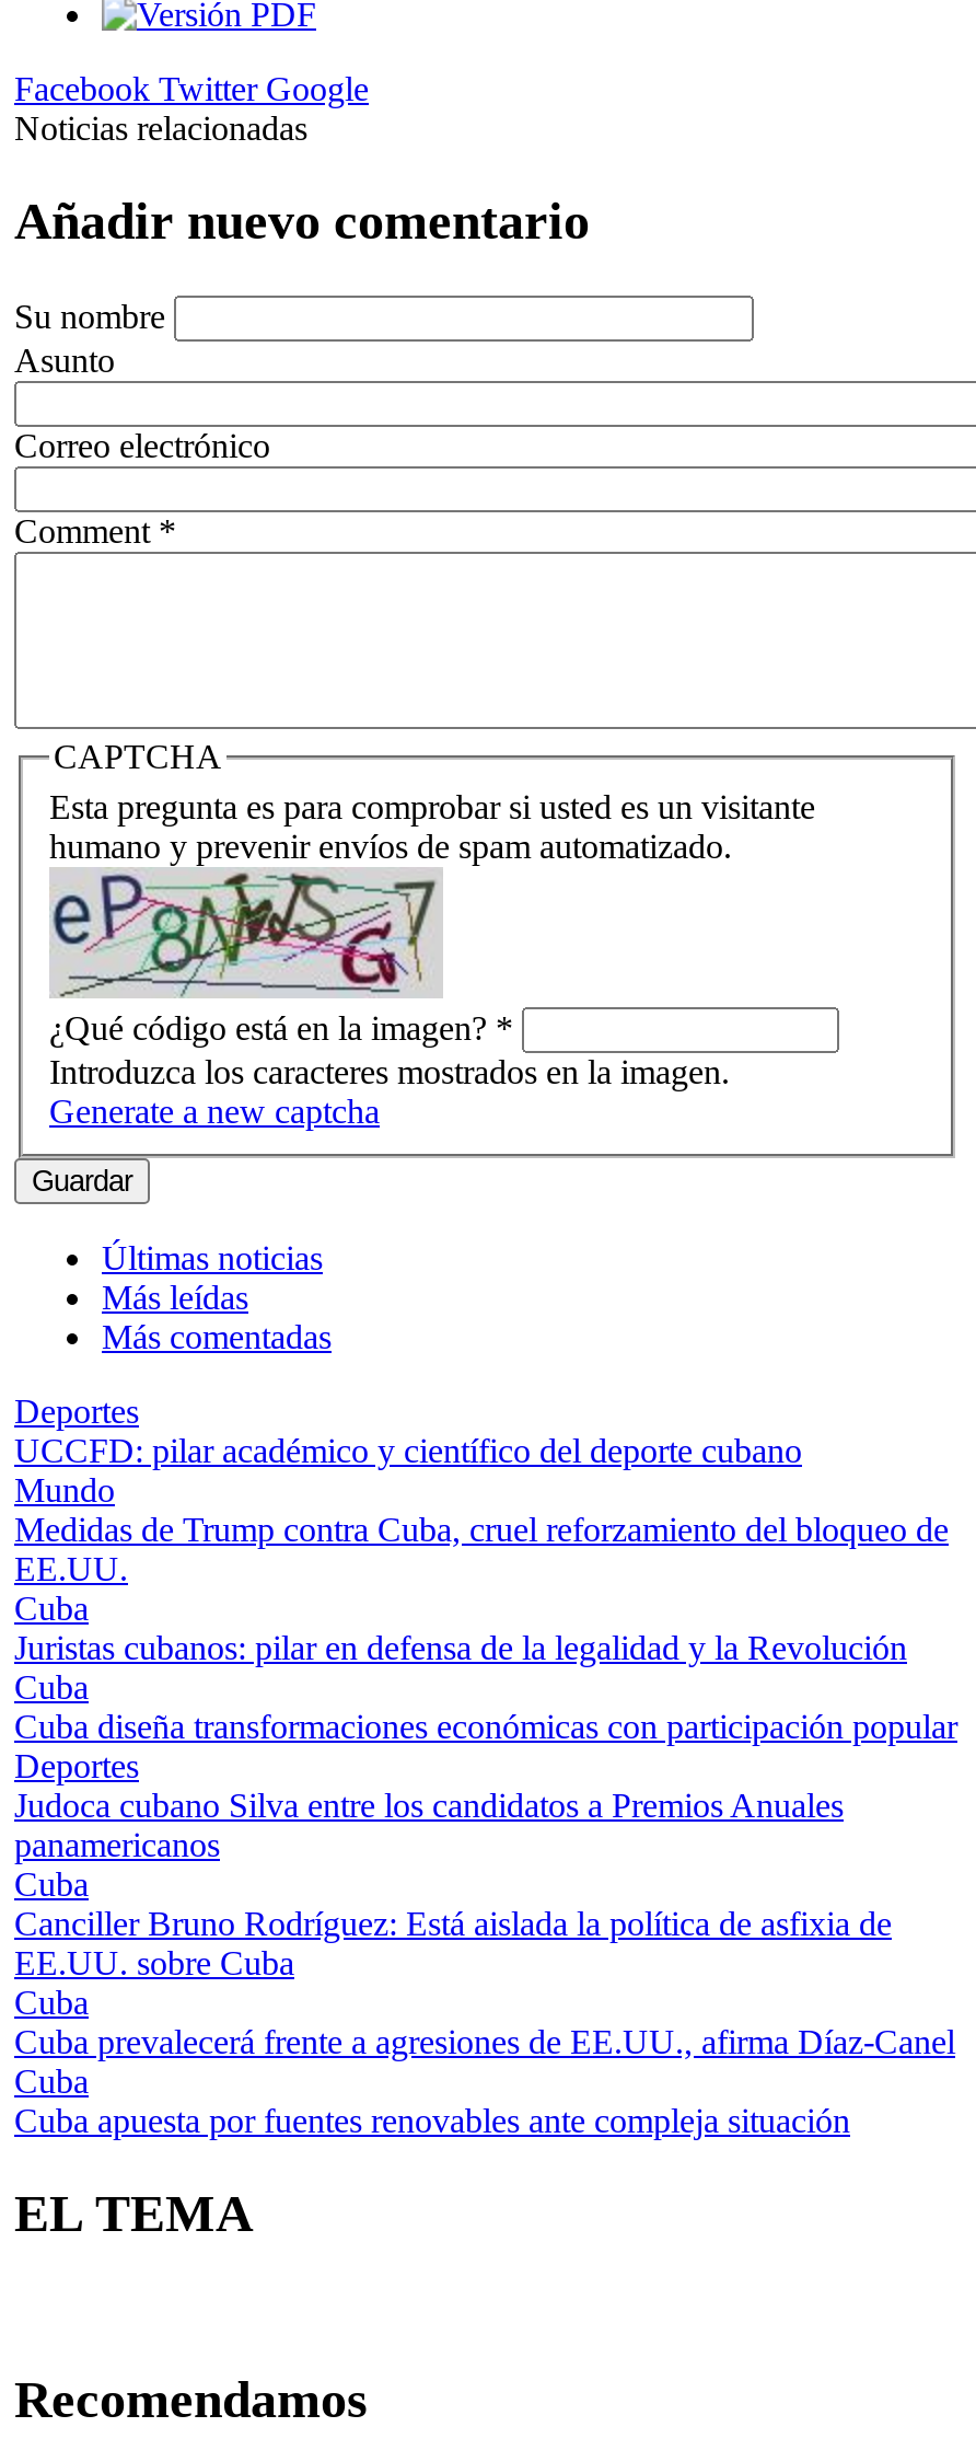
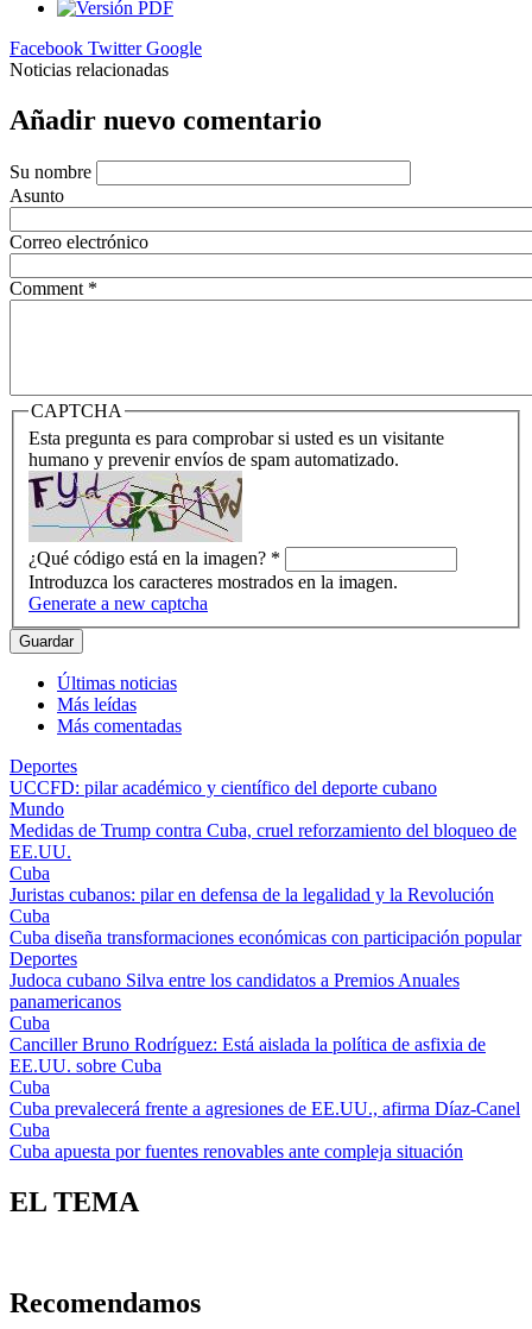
- [image]
+ [image]
